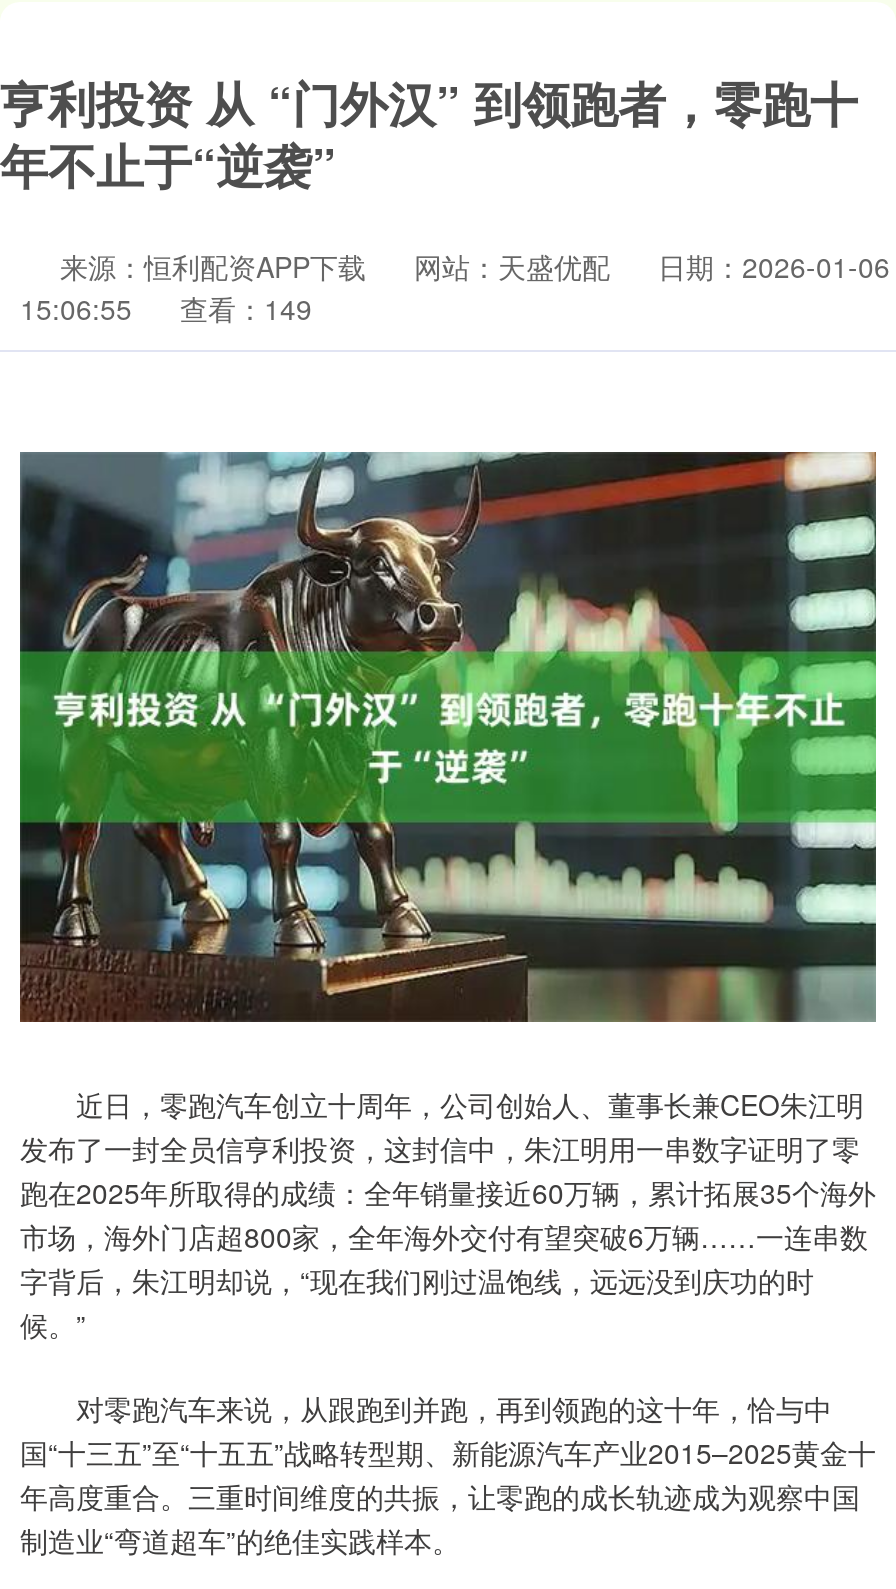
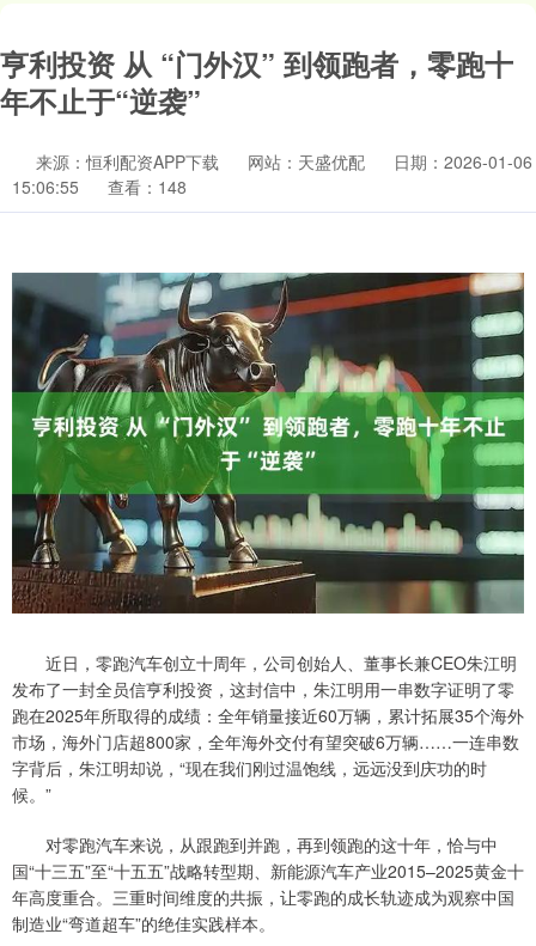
- 15:06:55 查看：149
+ 15:06:55 查看：148
